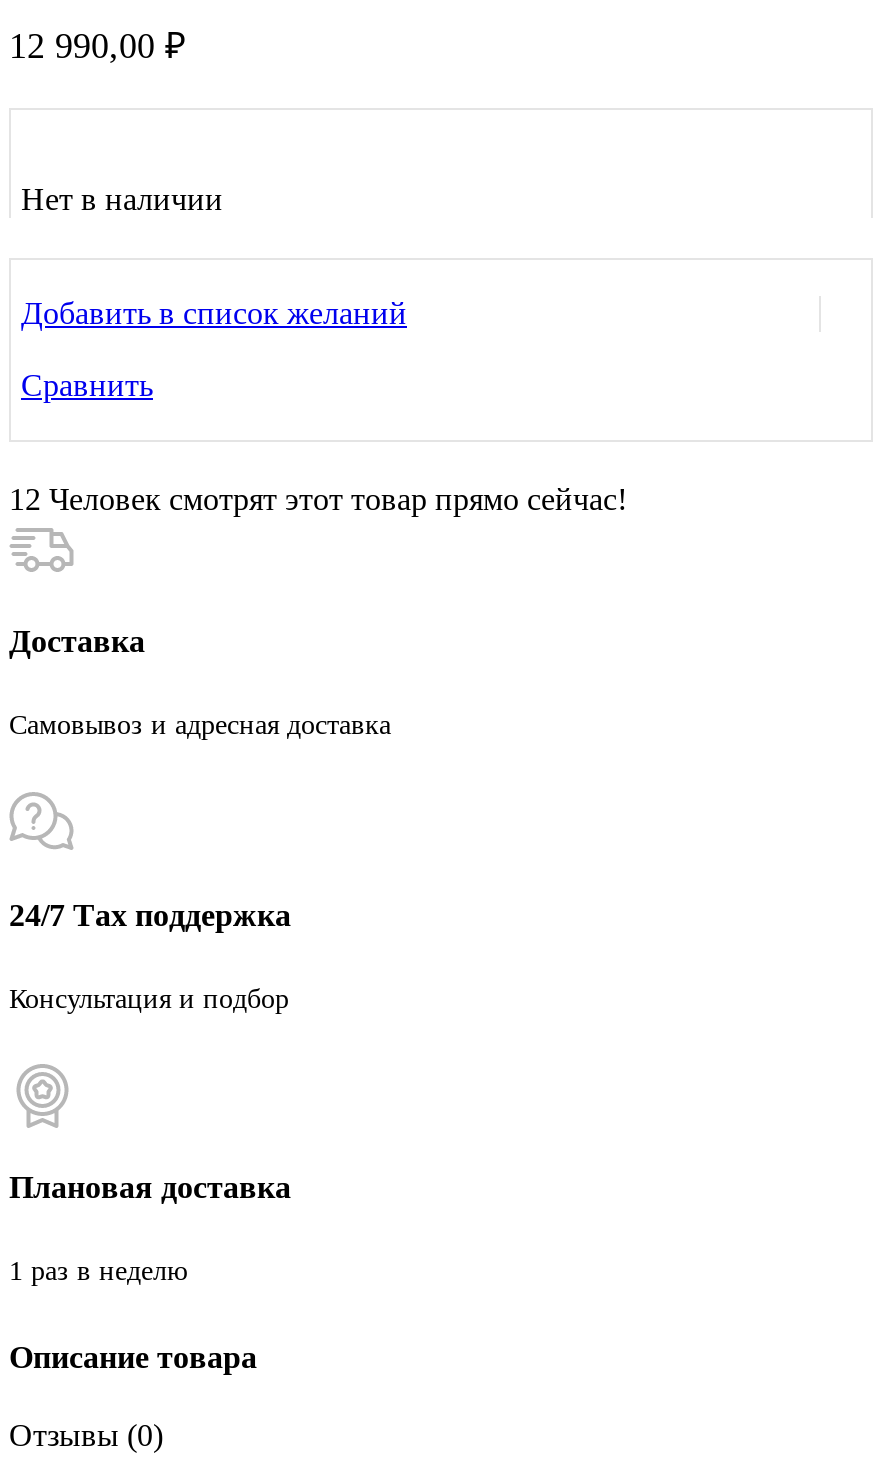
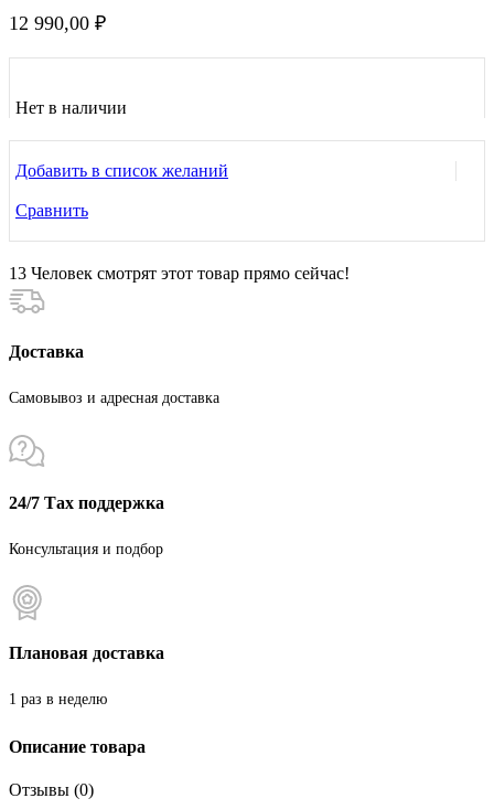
- 12 Человек смотрят этот товар прямо сейчас!
+ 13 Человек смотрят этот товар прямо сейчас!
